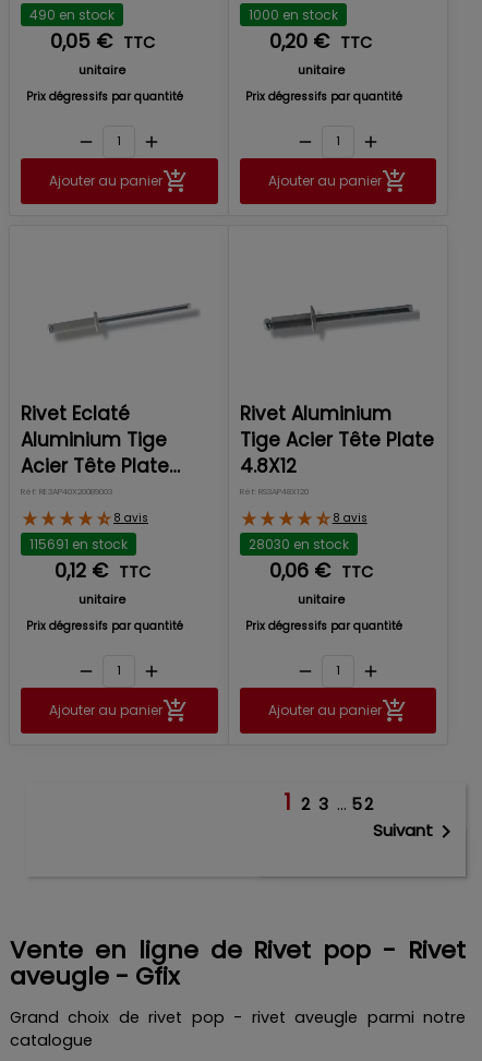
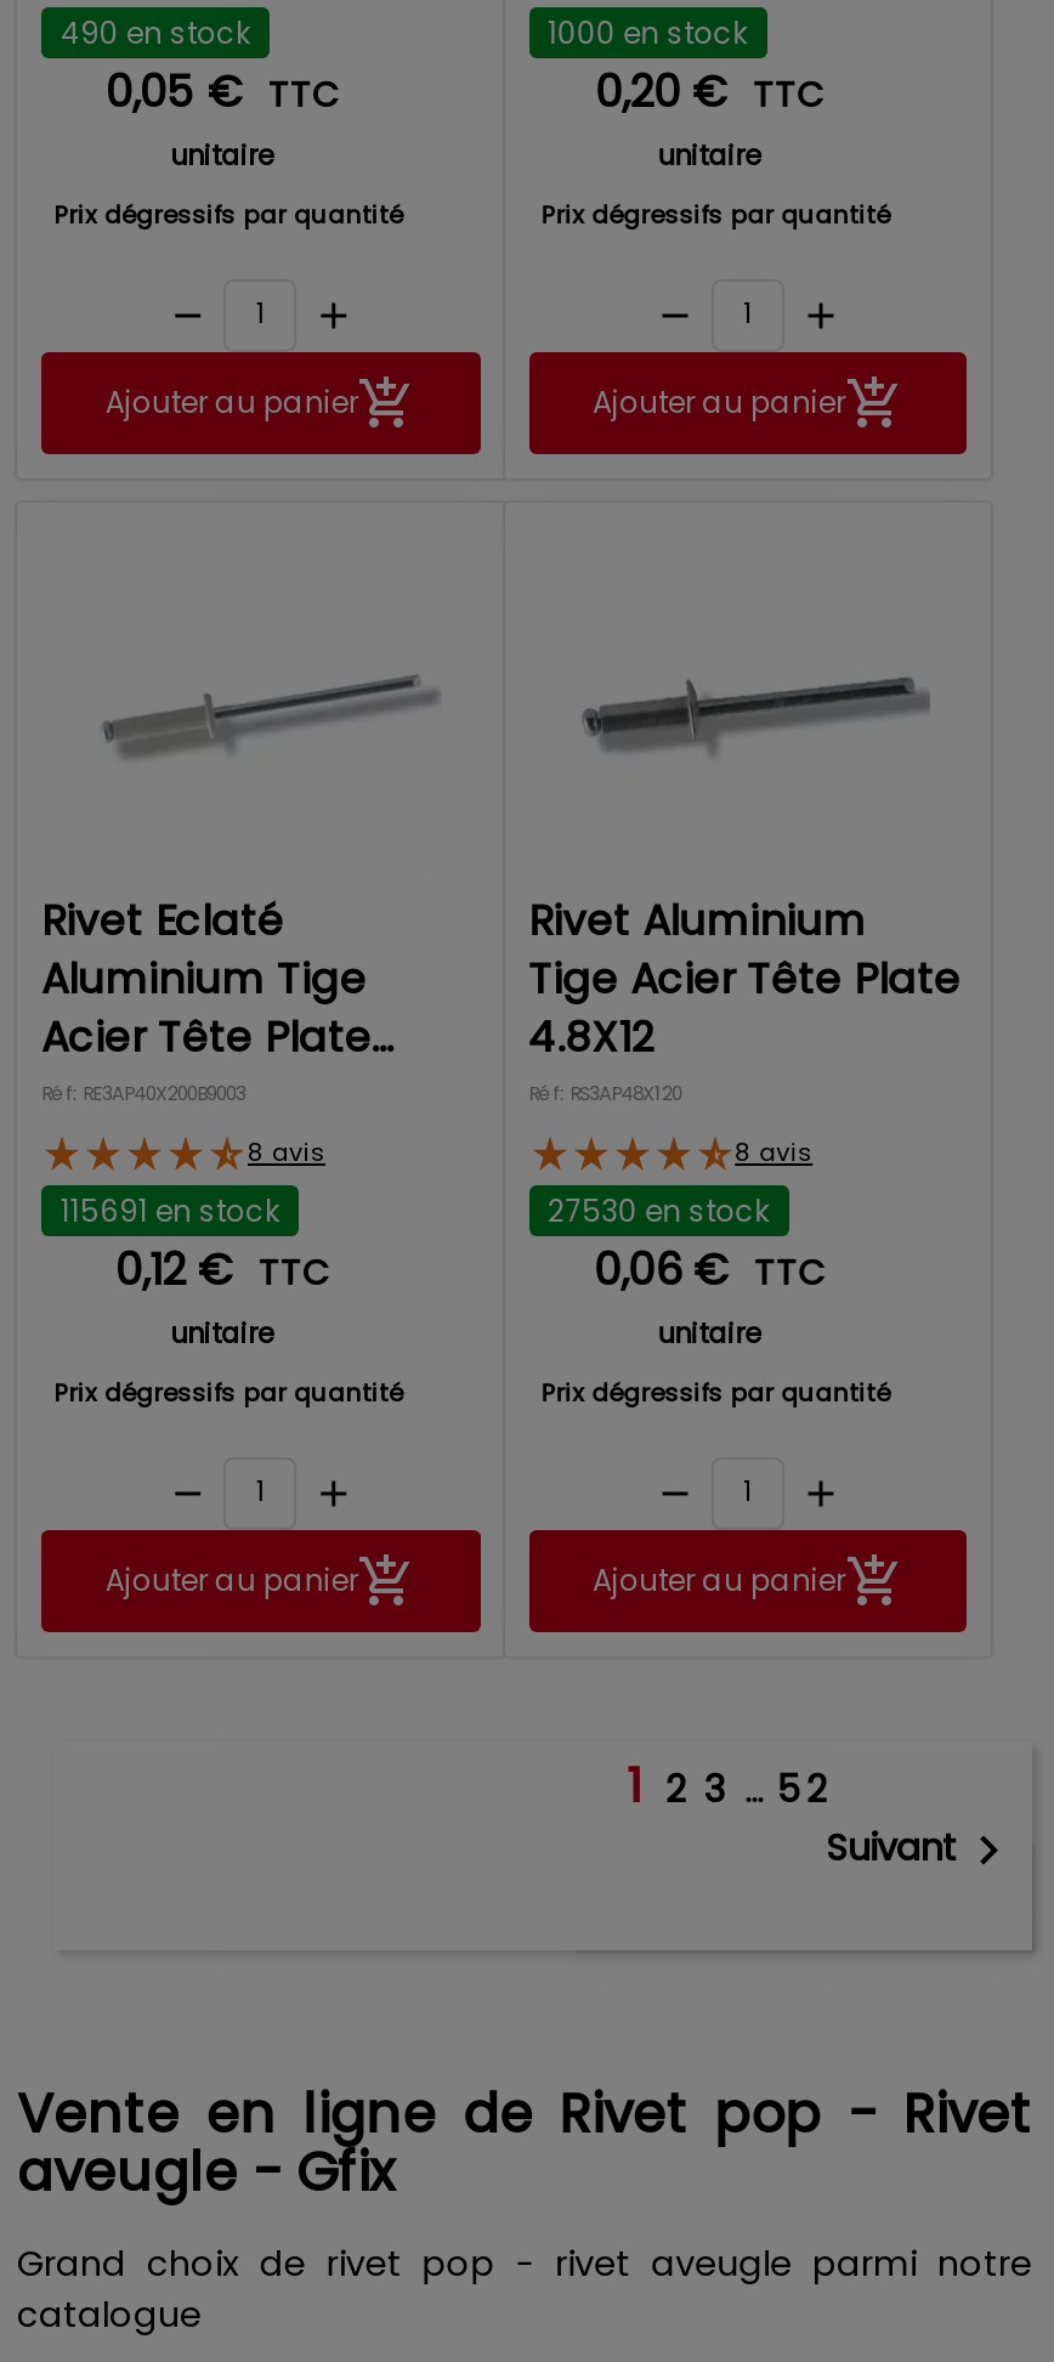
- 28030 en stock
+ 27530 en stock
